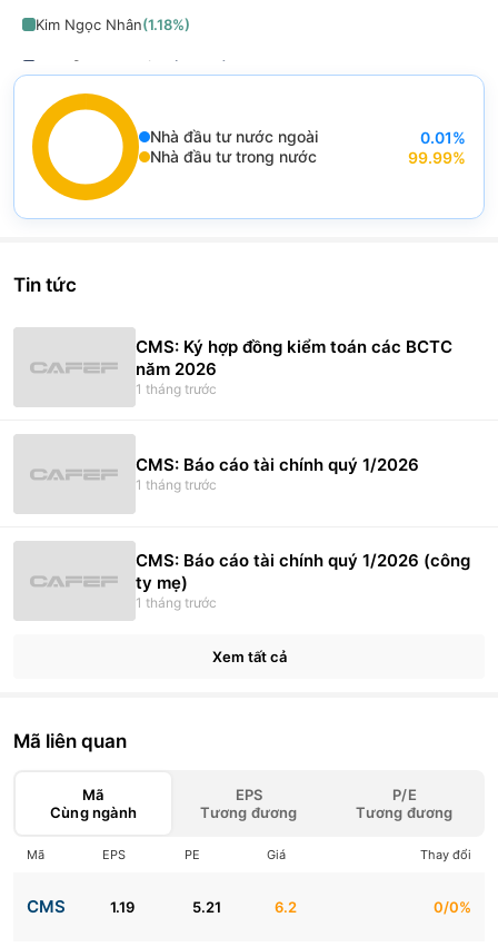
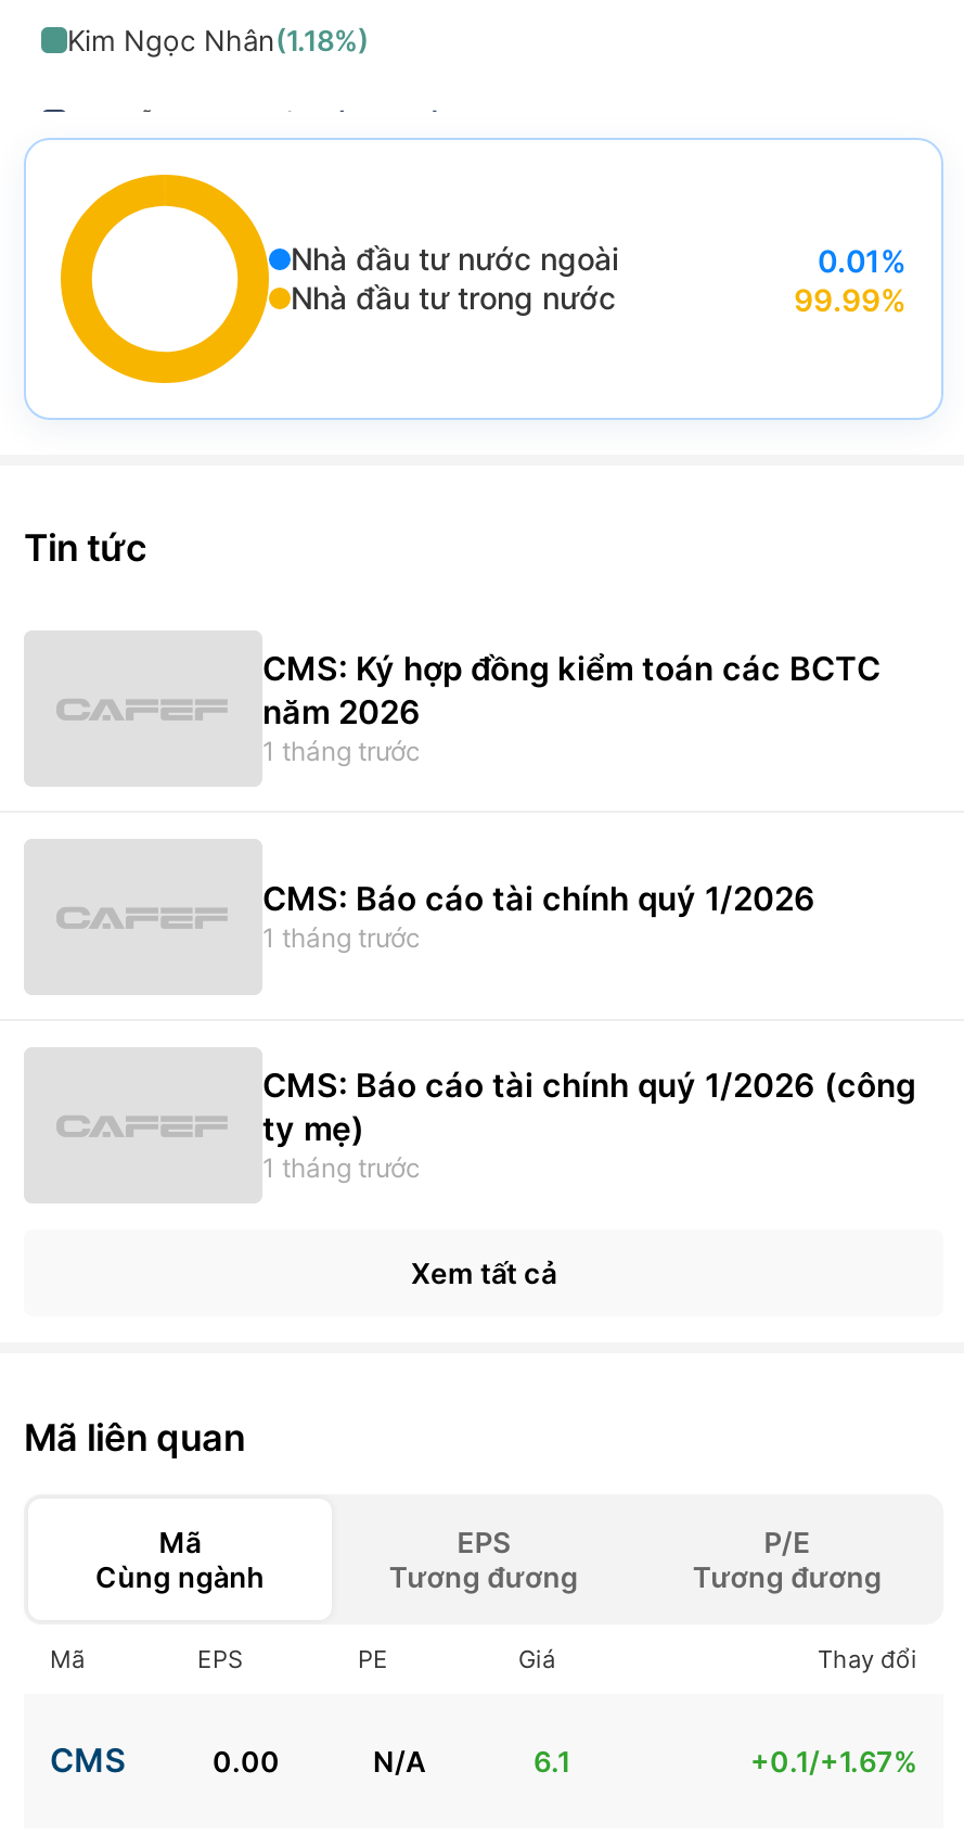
- 1.19
- 5.21
- 6.2
- 0/0%
+ 0.00
+ N/A
+ 6.1
+ +0.1/+1.67%
